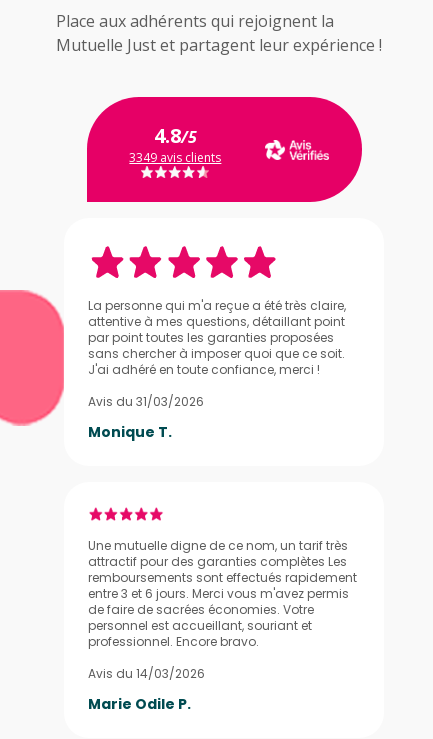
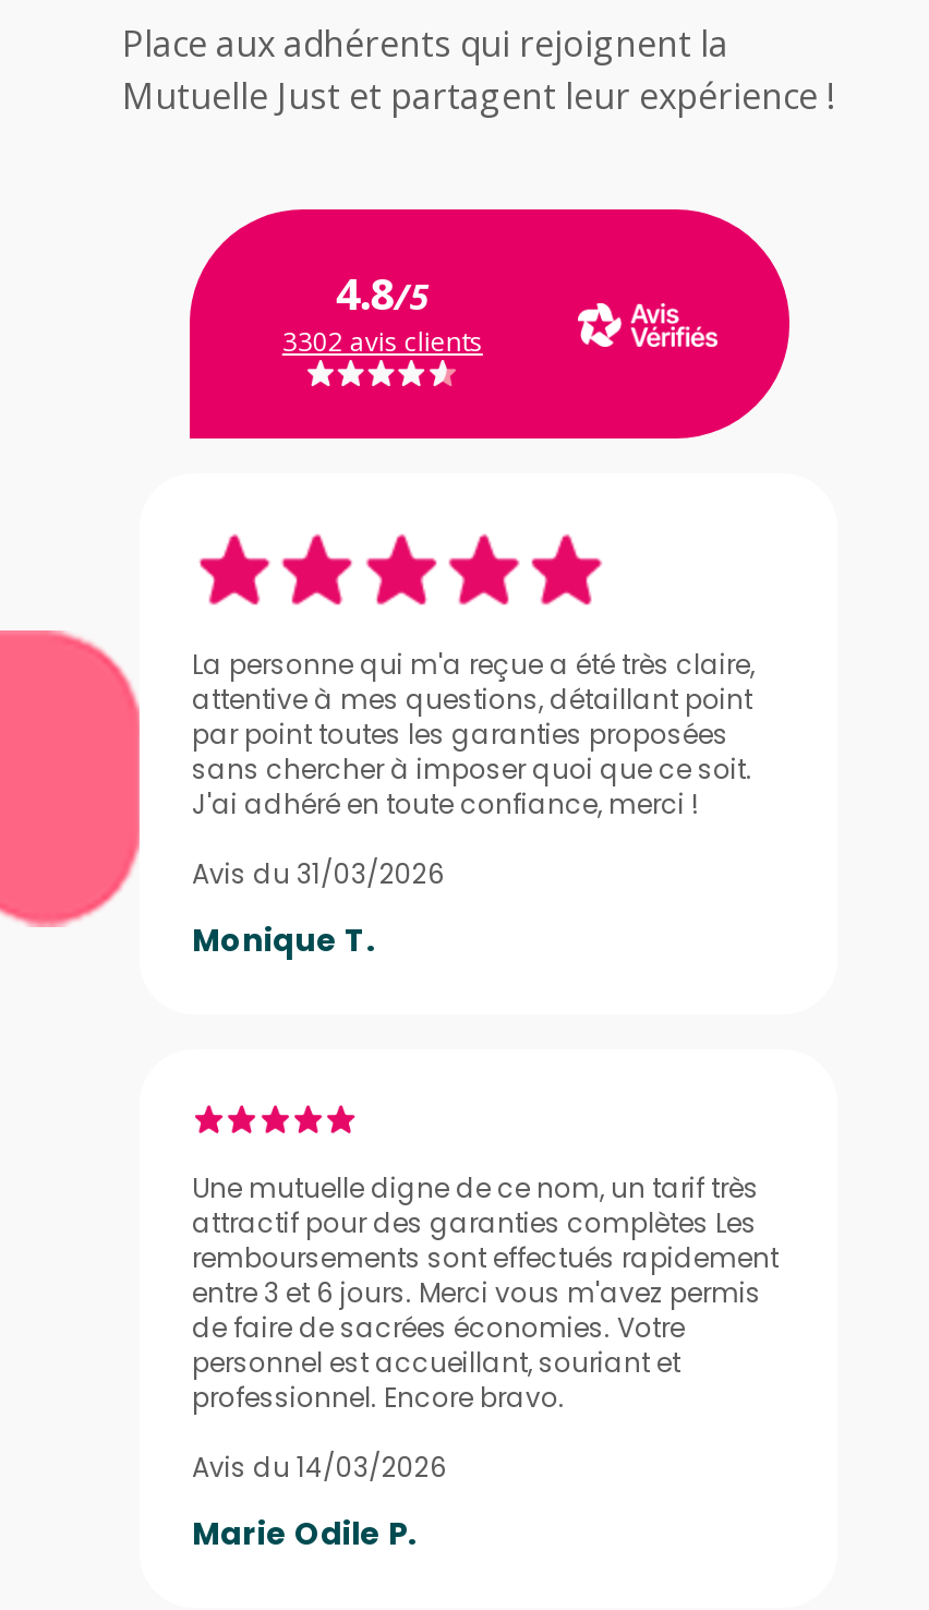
- 3349 avis clients
+ 3302 avis clients
